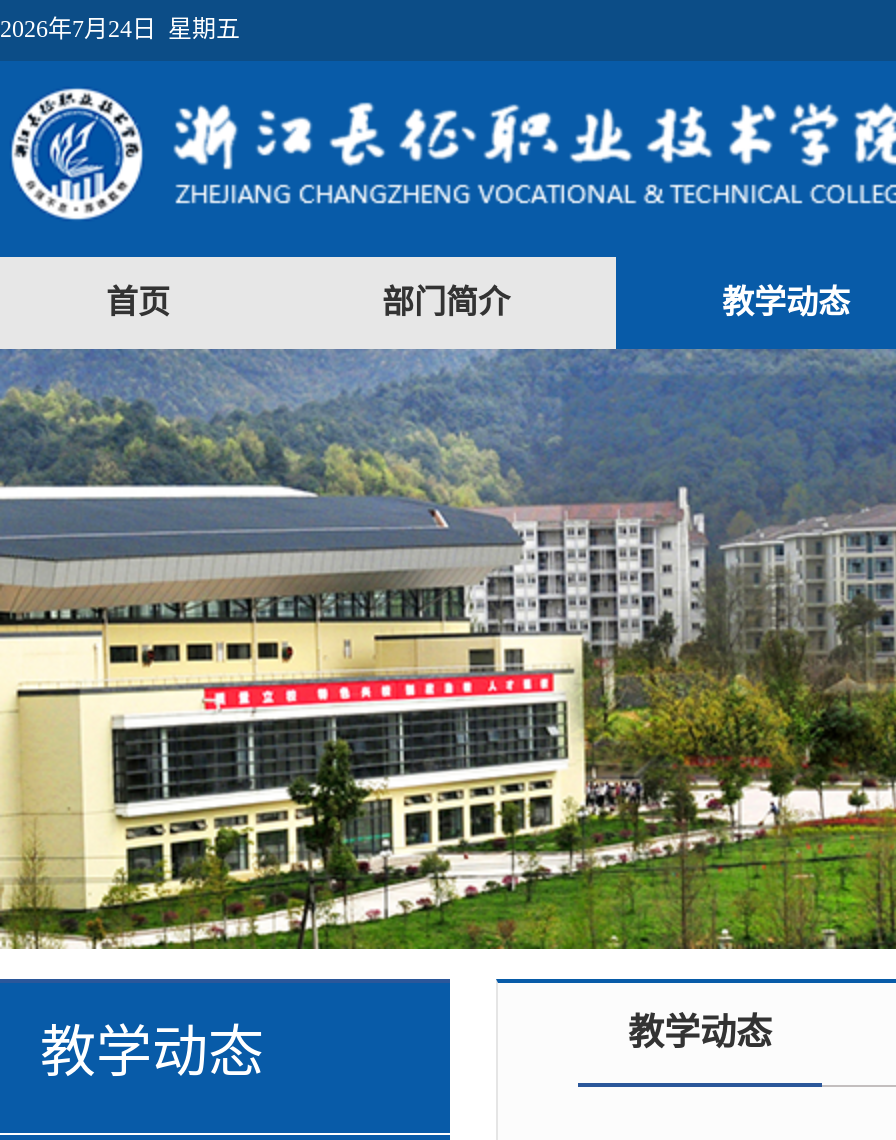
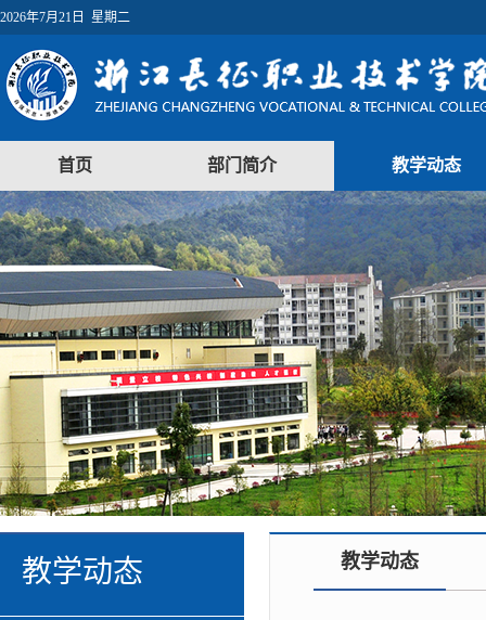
- 2026年7月24日 星期五
+ 2026年7月21日 星期二
